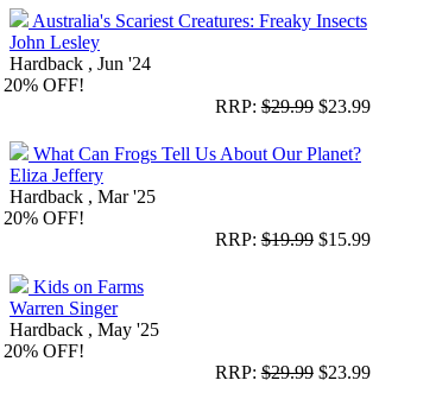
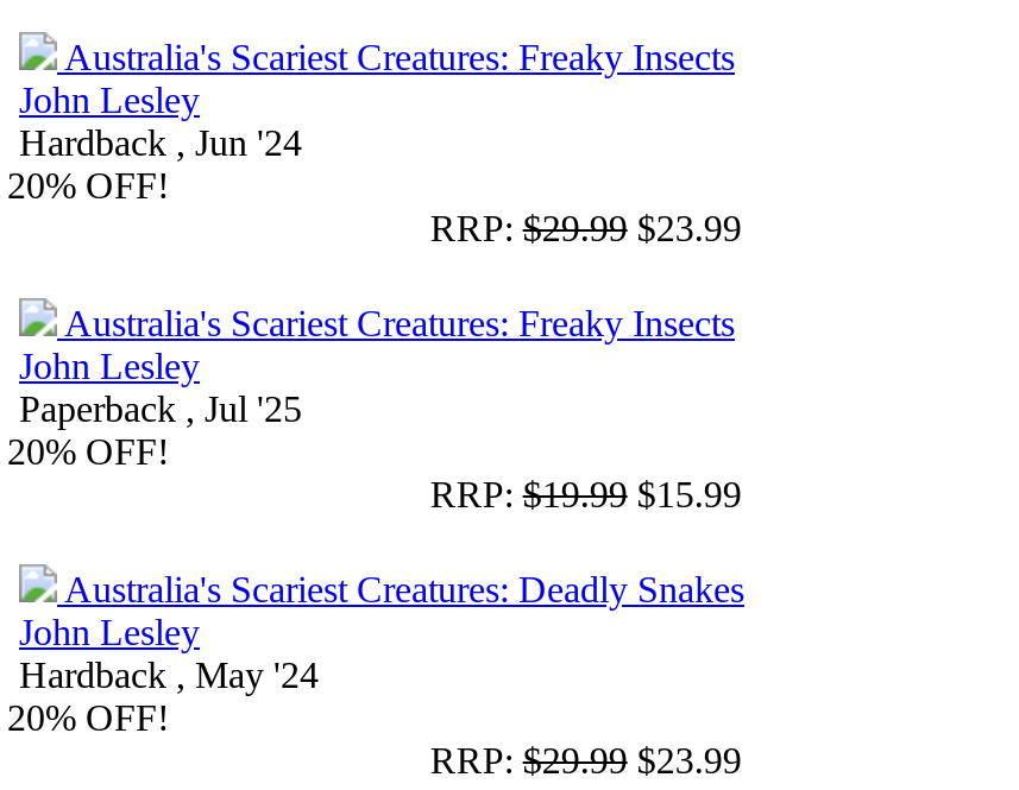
- What Can Frogs Tell Us About Our Planet?
- Eliza Jeffery
- Hardback , Mar '25
+ Australia's Scariest Creatures: Freaky Insects
+ John Lesley
+ Paperback , Jul '25

- Kids on Farms
- Warren Singer
- Hardback , May '25
+ Australia's Scariest Creatures: Deadly Snakes
+ John Lesley
+ Hardback , May '24
